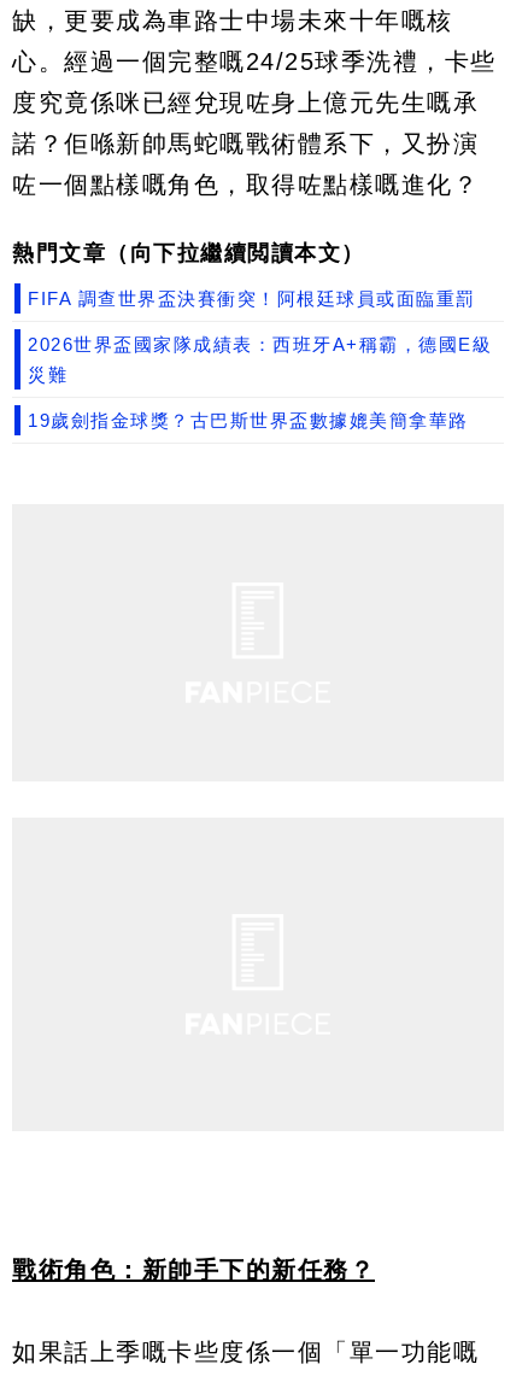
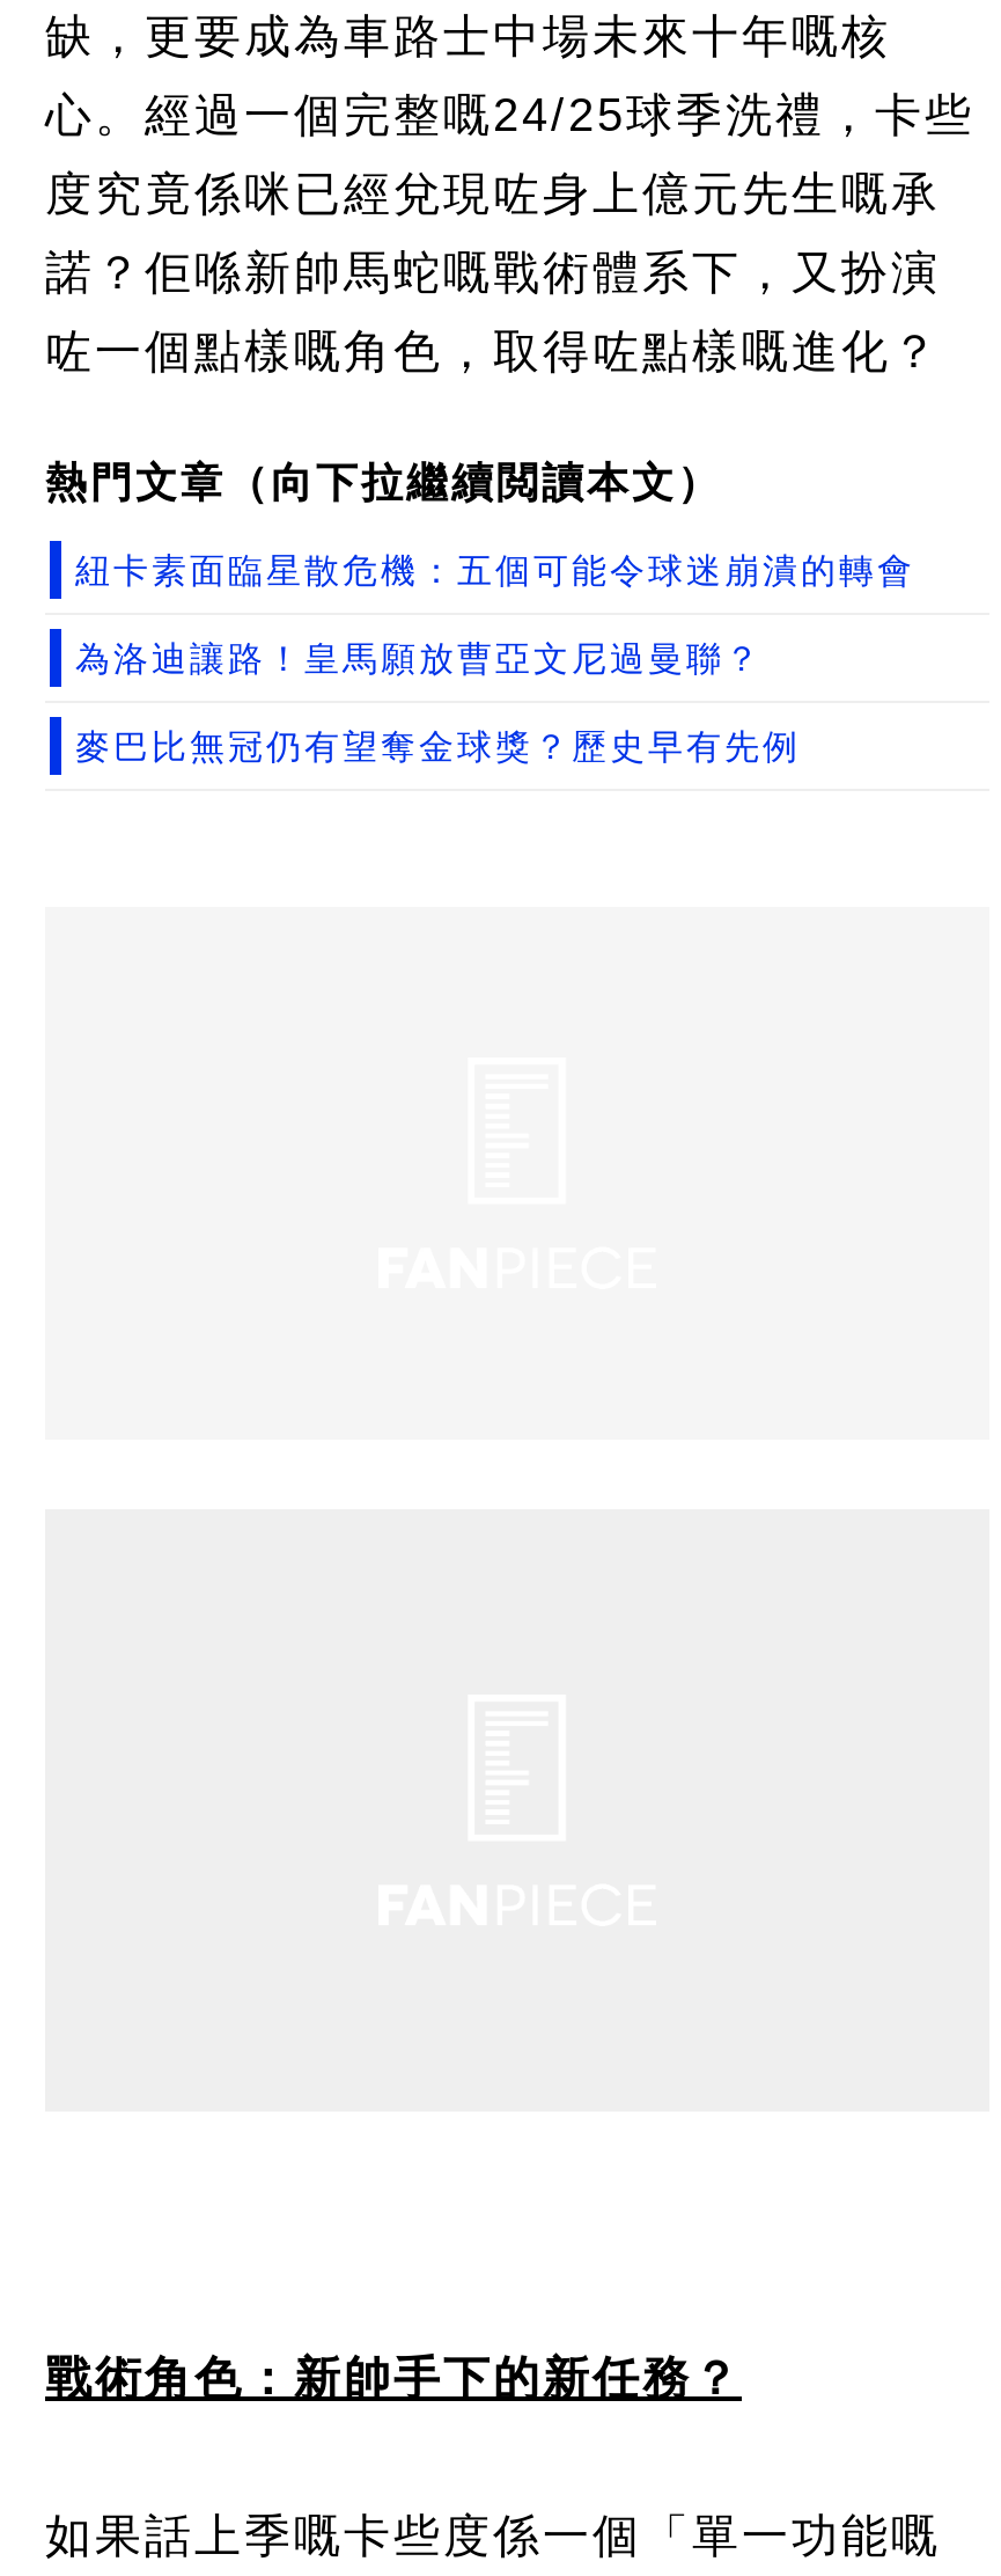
- FIFA 調查世界盃決賽衝突！阿根廷球員或面臨重罰
- 2026世界盃國家隊成績表：西班牙A+稱霸，德國E級
- 災難
- 19歲劍指金球獎？古巴斯世界盃數據媲美簡拿華路
+ 紐卡素面臨星散危機：五個可能令球迷崩潰的轉會
+ 為洛迪讓路！皇馬願放曹亞文尼過曼聯？
+ 麥巴比無冠仍有望奪金球獎？歷史早有先例
